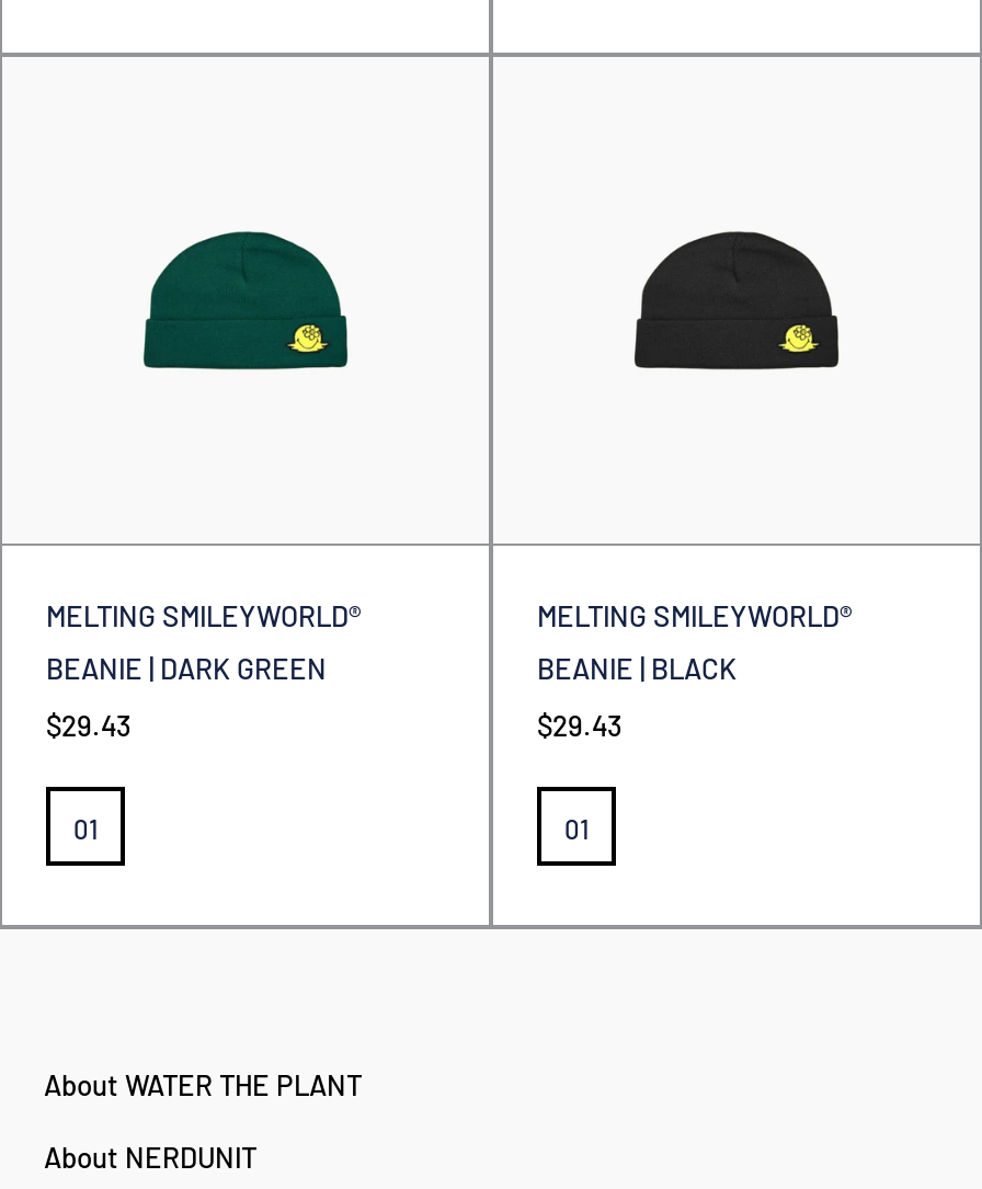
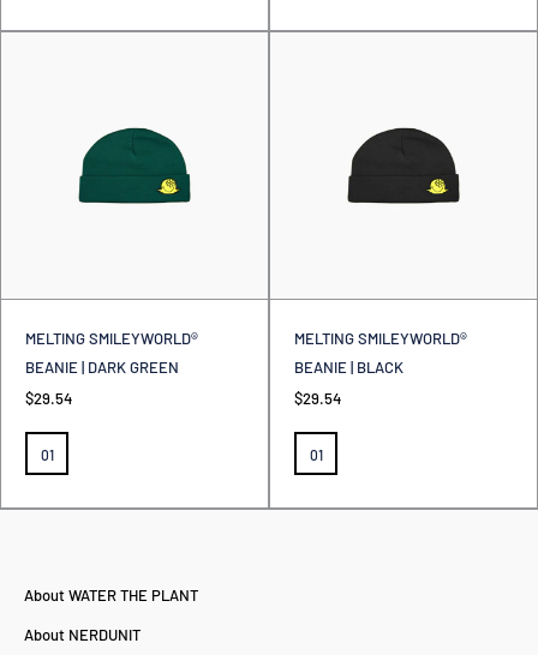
- $29.43
+ $29.54

- $29.43
+ $29.54
